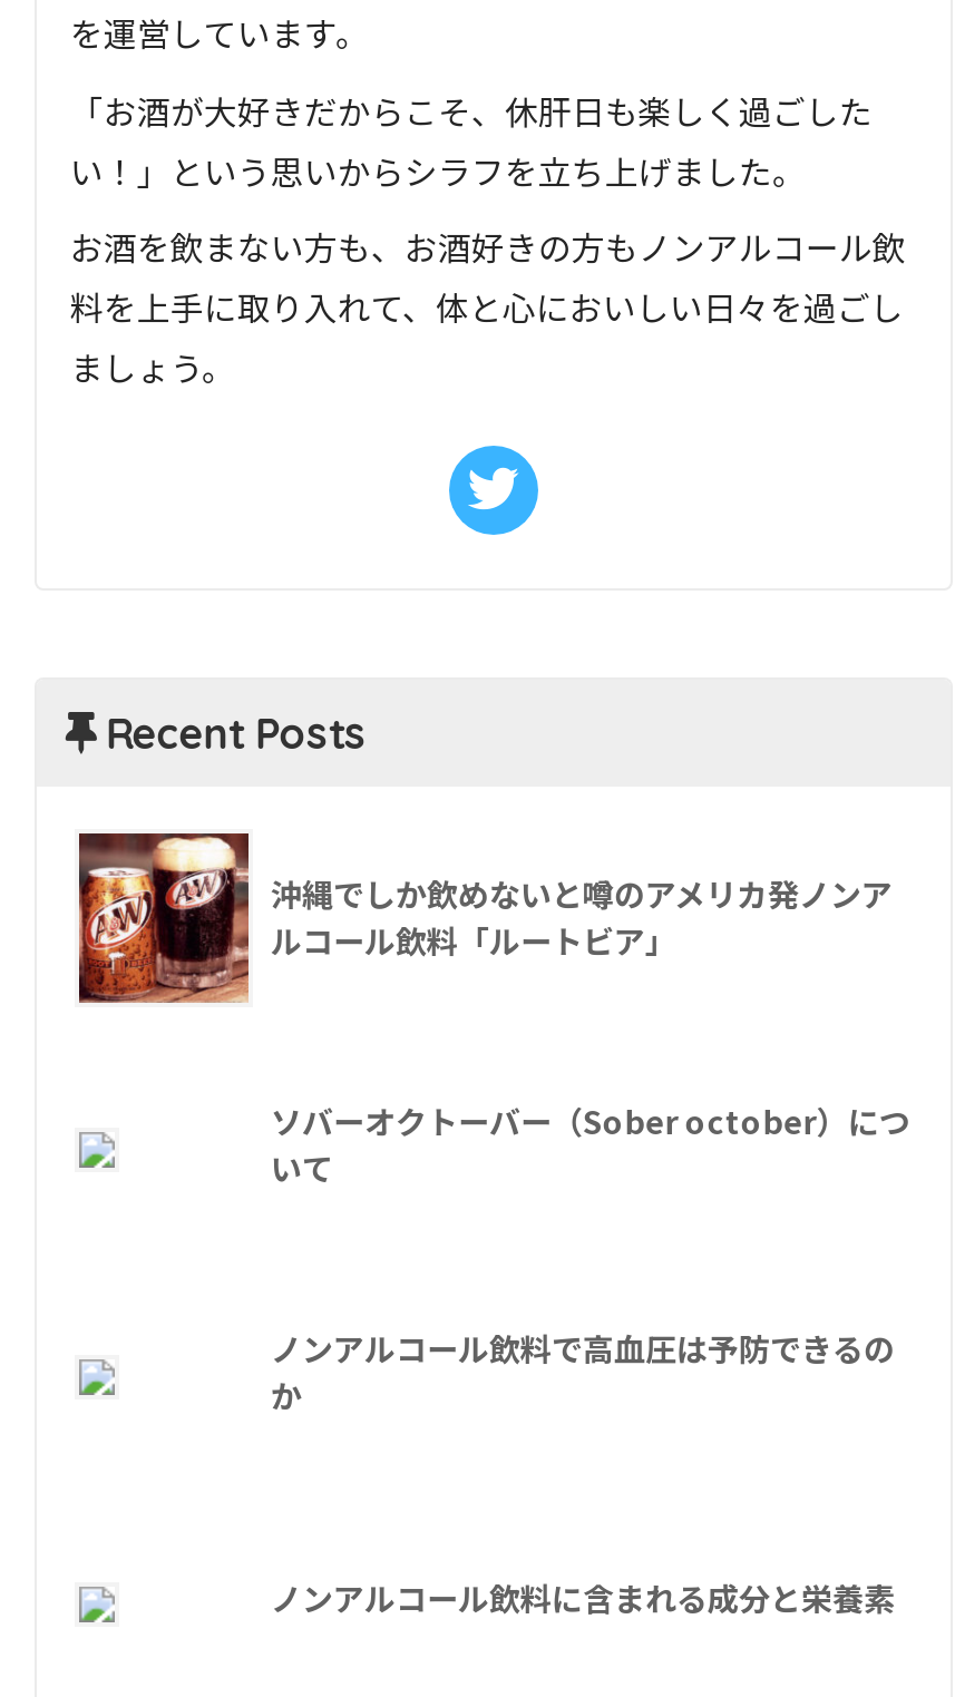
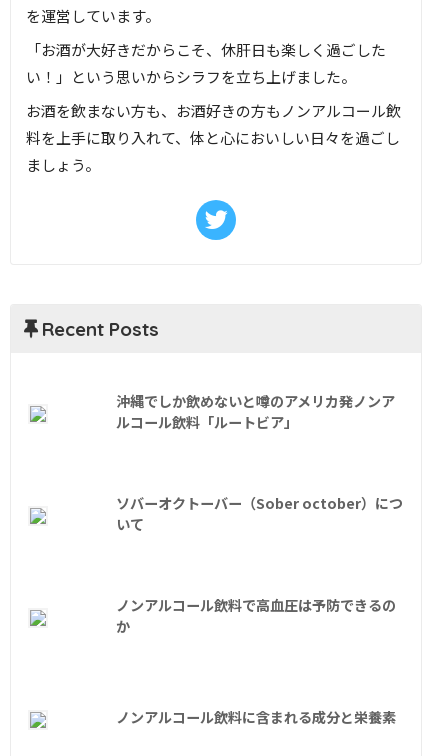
- [image]
